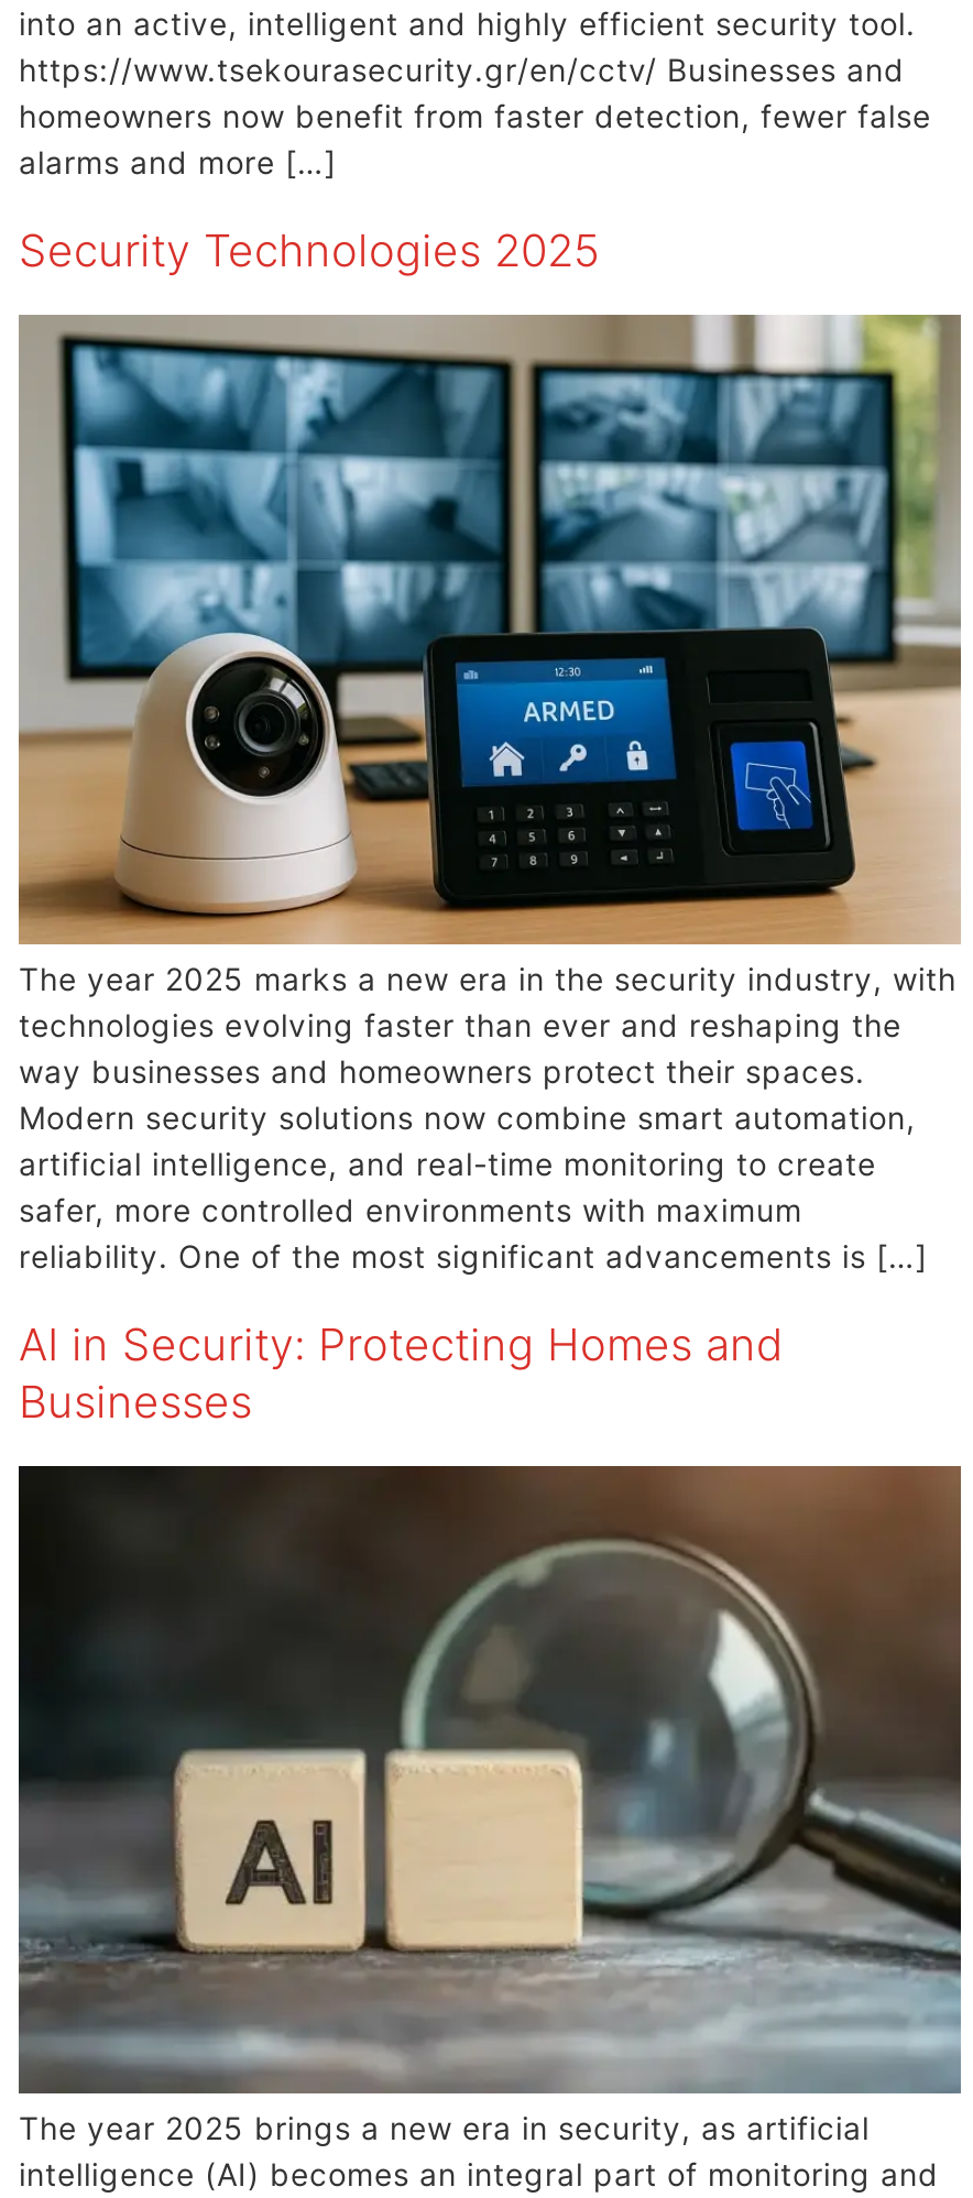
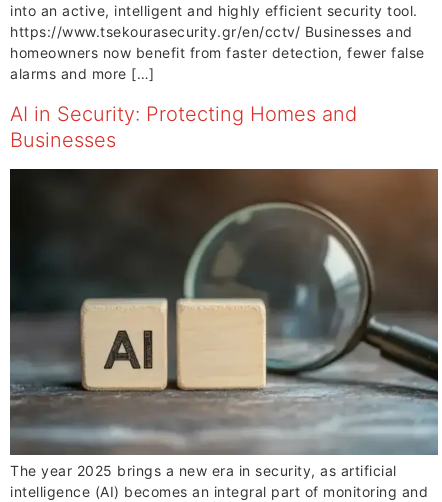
- Security Technologies 2025

- [image]
- The year 2025 marks a new era in the security industry, with
- technologies evolving faster than ever and reshaping the
- way businesses and homeowners protect their spaces.
- Modern security solutions now combine smart automation,
- artificial intelligence, and real-time monitoring to create
- safer, more controlled environments with maximum
- reliability. One of the most significant advancements is […]
